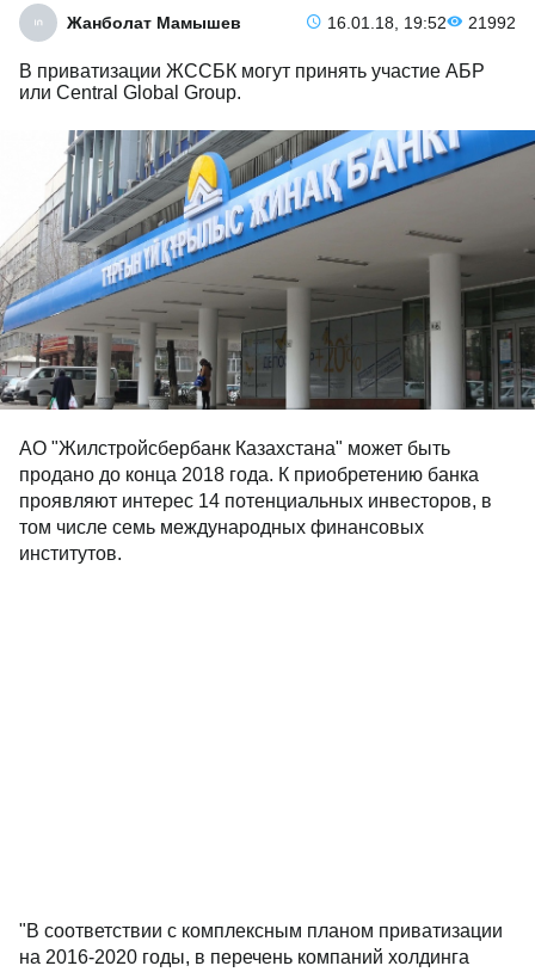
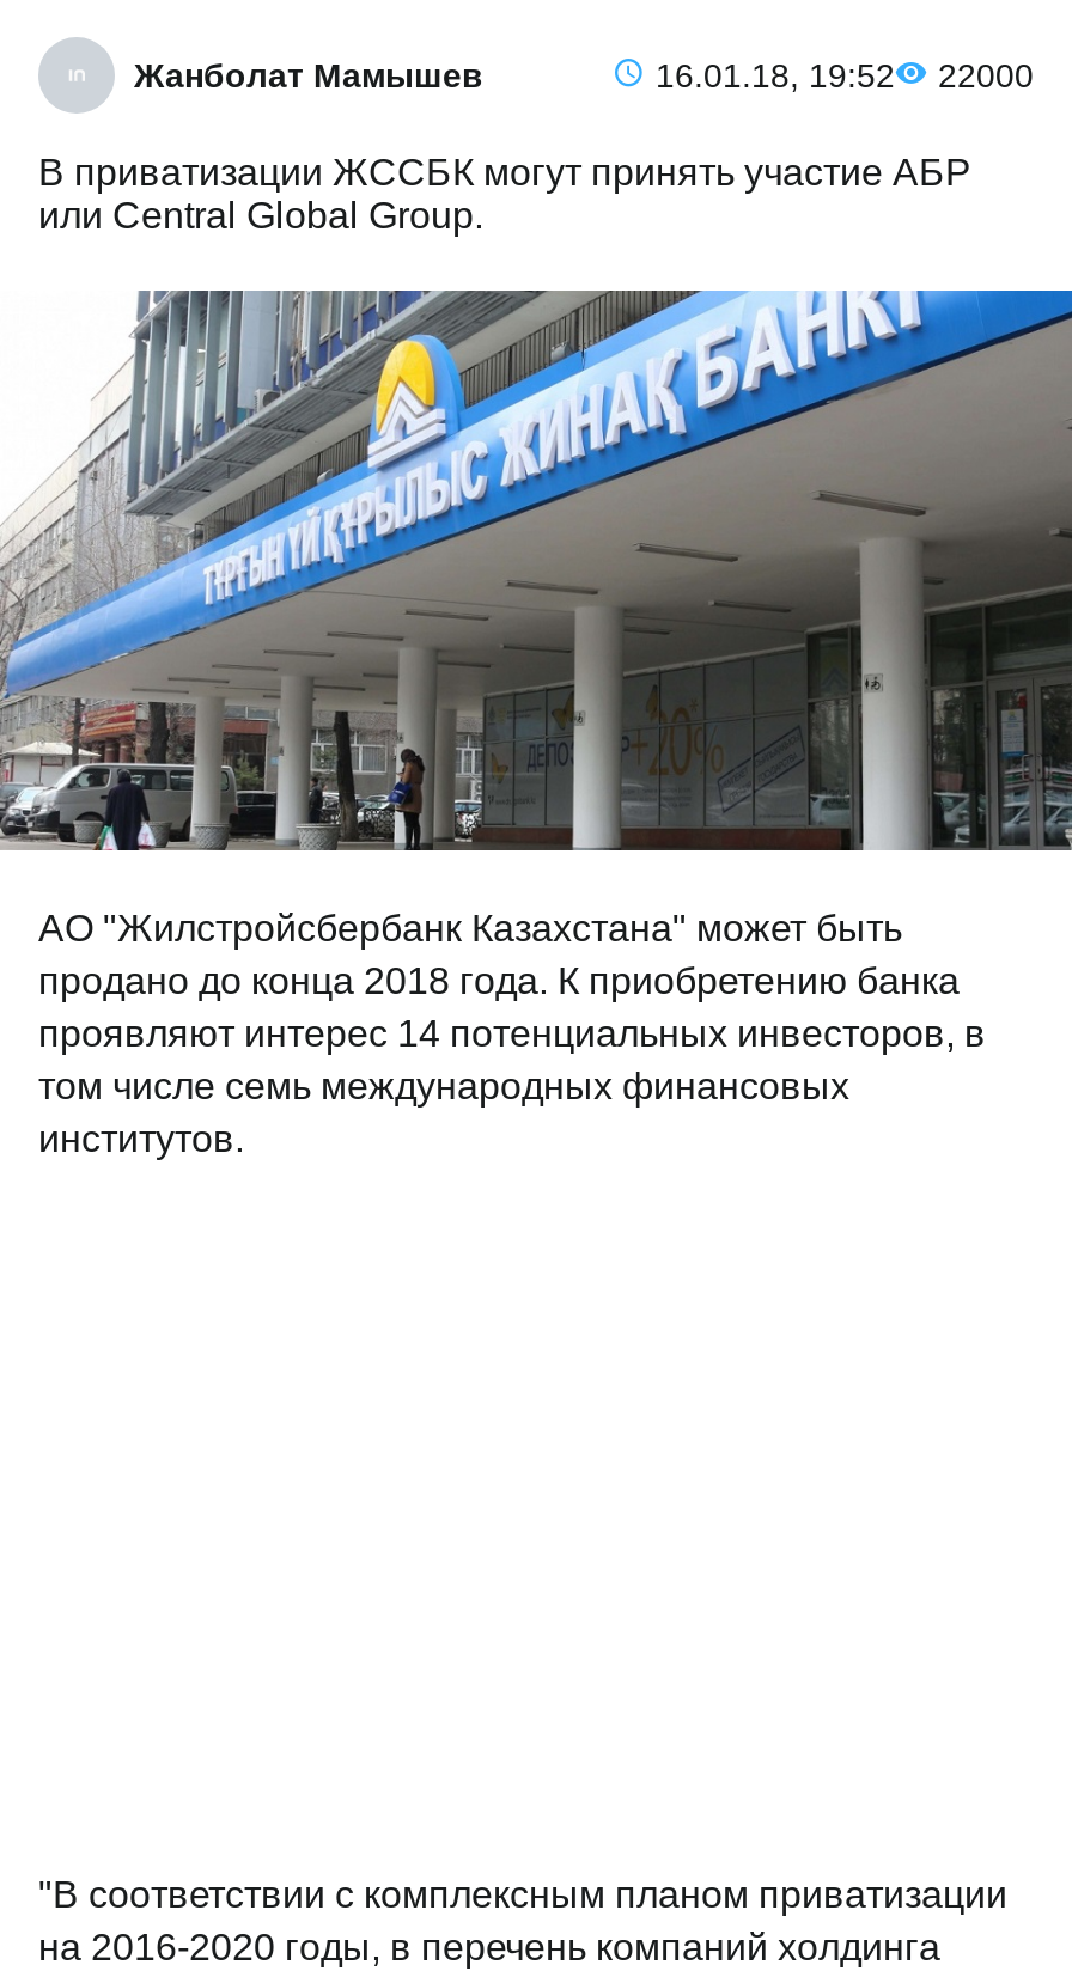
- 16.01.18, 19:52 21992
+ 16.01.18, 19:52 22000
